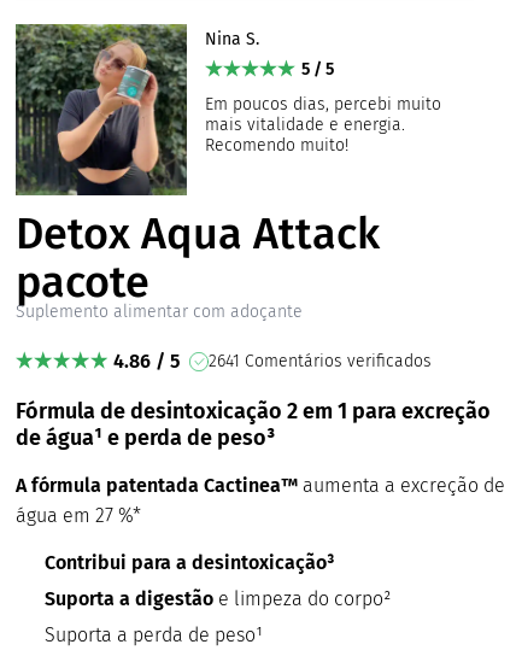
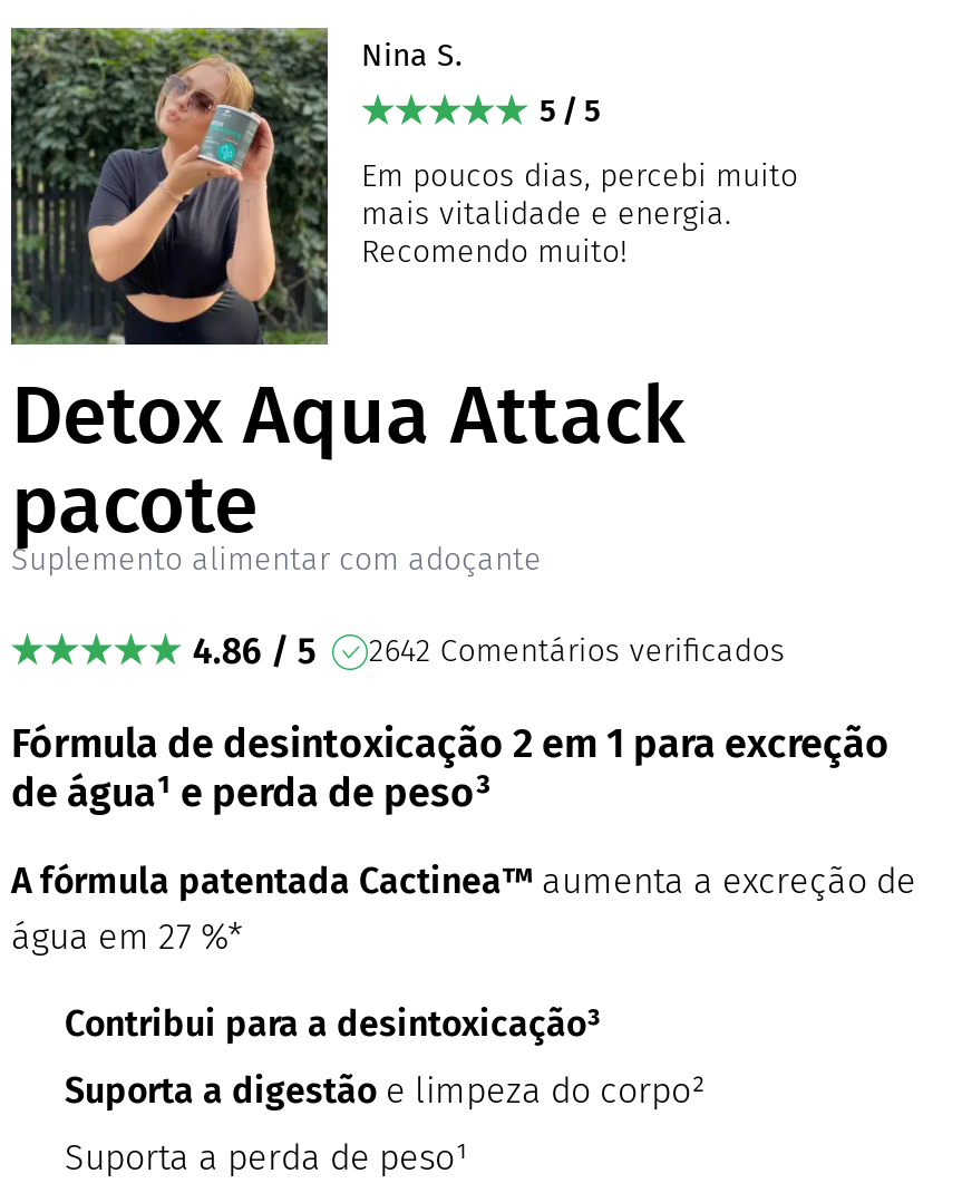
- 2641 Comentários verificados
+ 2642 Comentários verificados
